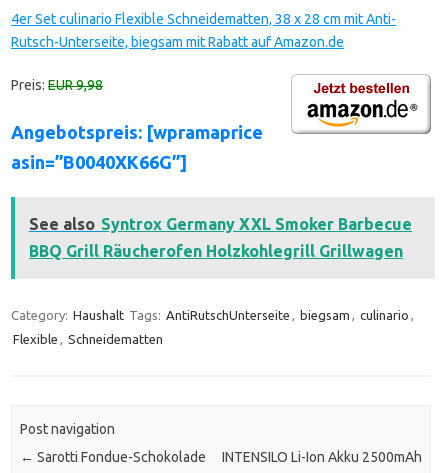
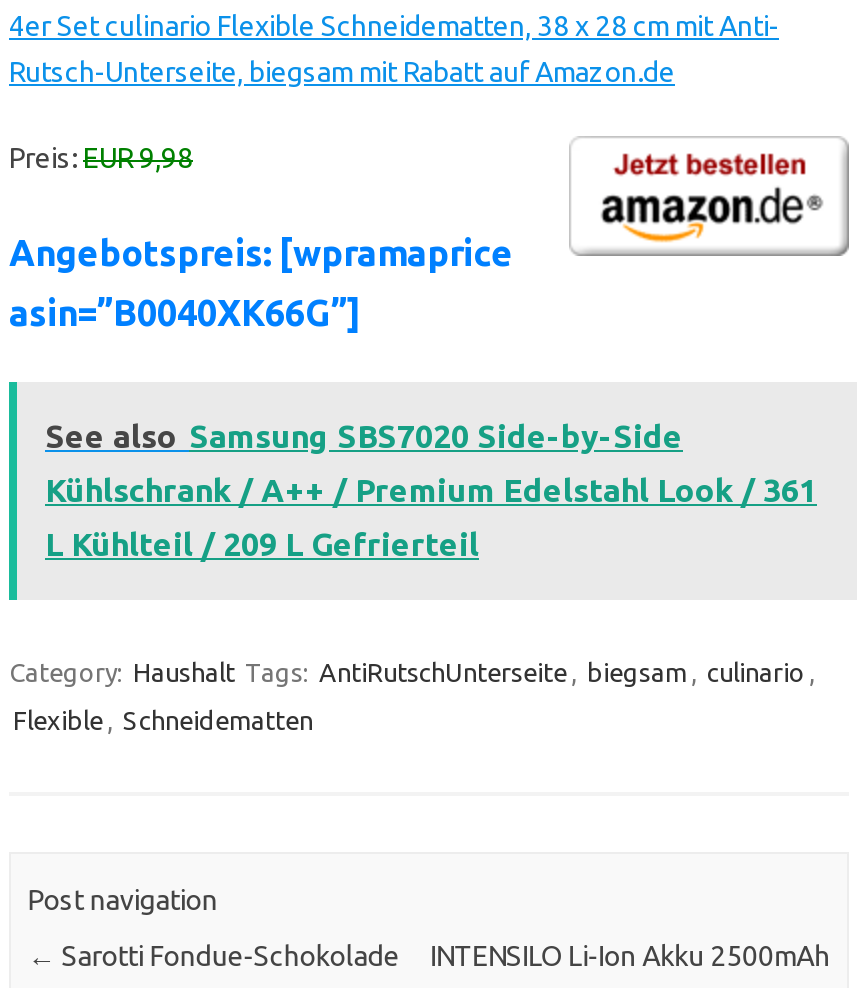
- See also Syntrox Germany XXL Smoker Barbecue
- BBQ Grill Räucherofen Holzkohlegrill Grillwagen
+ See also Samsung SBS7020 Side-by-Side
+ Kühlschrank / A++ / Premium Edelstahl Look / 361
+ L Kühlteil / 209 L Gefrierteil
